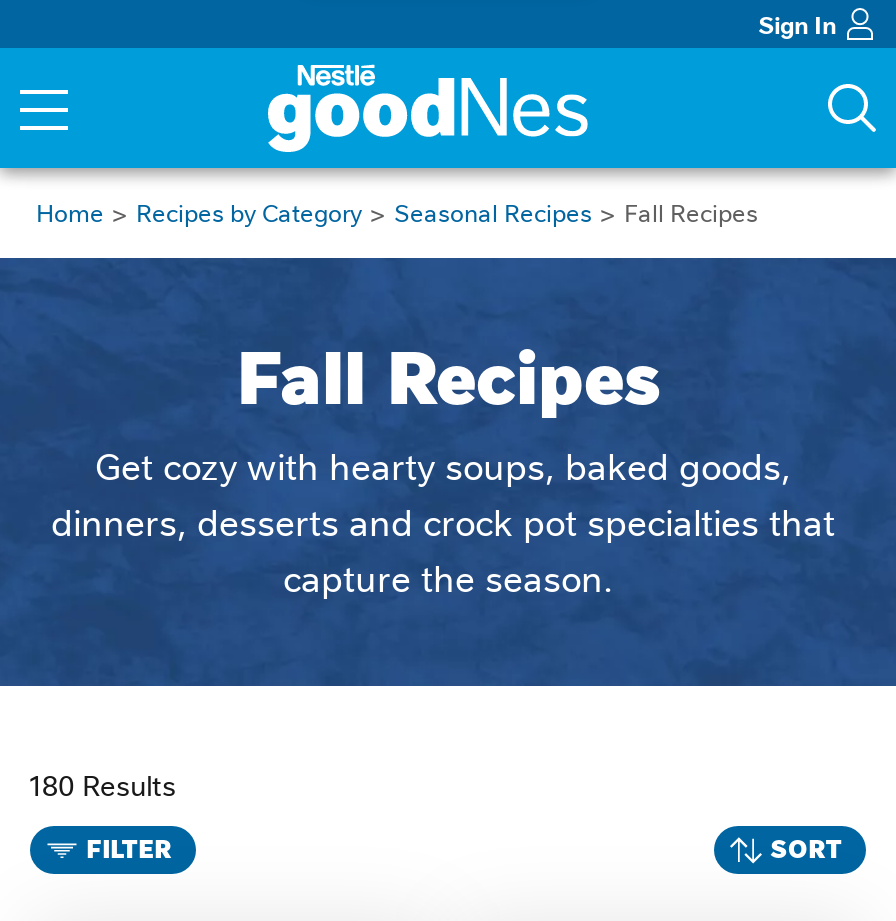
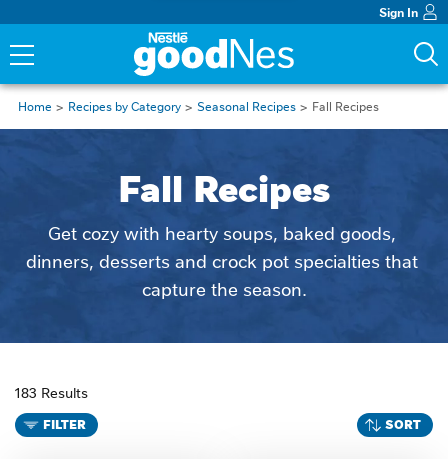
- 180 Results
+ 183 Results
